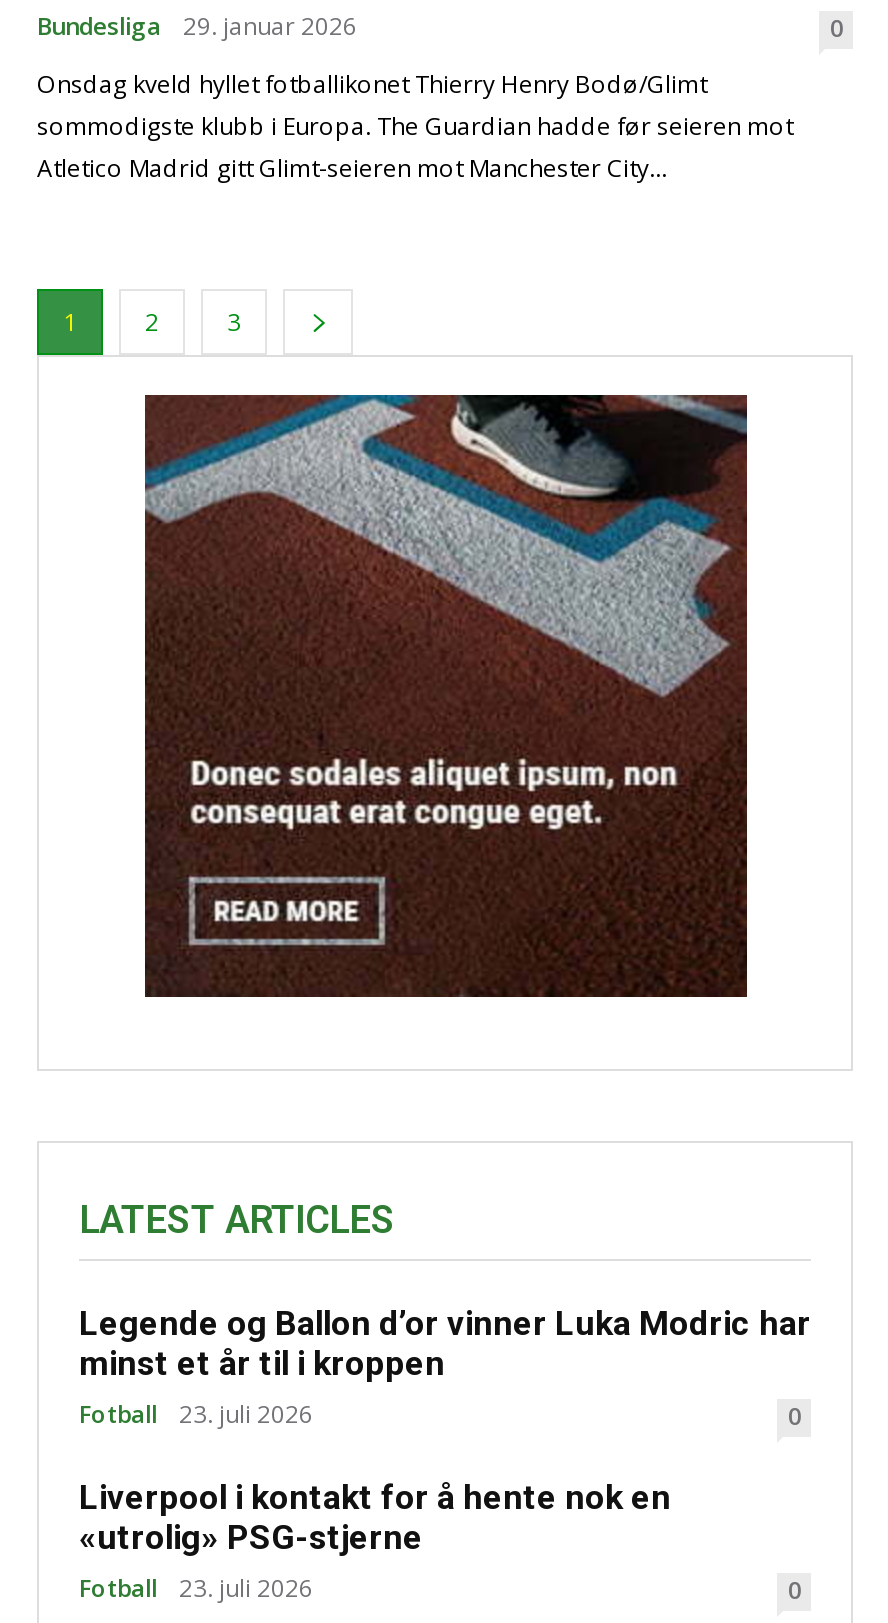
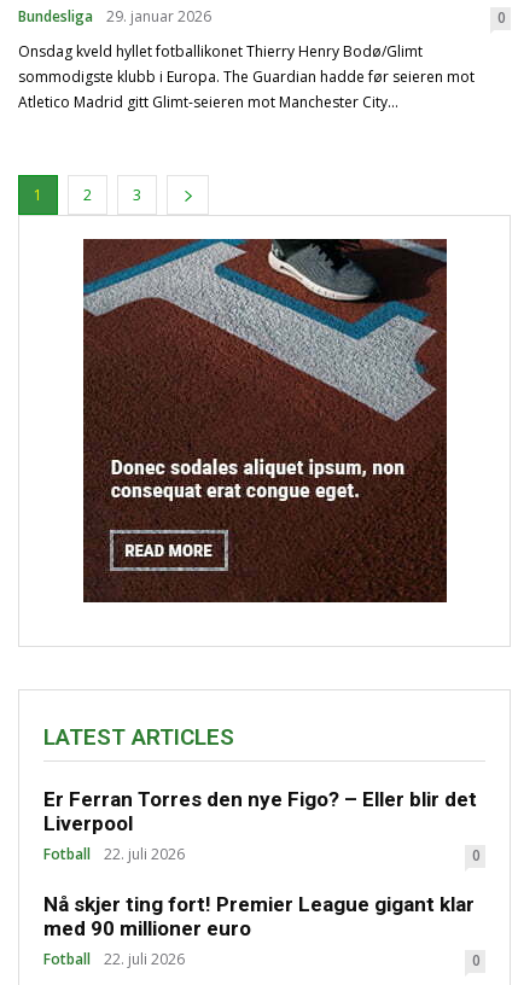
- Legende og Ballon d’or vinner Luka Modric har
- minst et år til i kroppen
+ Er Ferran Torres den nye Figo? – Eller blir det
+ Liverpool

- Fotball 23. juli 2026
+ Fotball 22. juli 2026

- Liverpool i kontakt for å hente nok en
- «utrolig» PSG-stjerne
+ Nå skjer ting fort! Premier League gigant klar
+ med 90 millioner euro

- Fotball 23. juli 2026
+ Fotball 22. juli 2026
